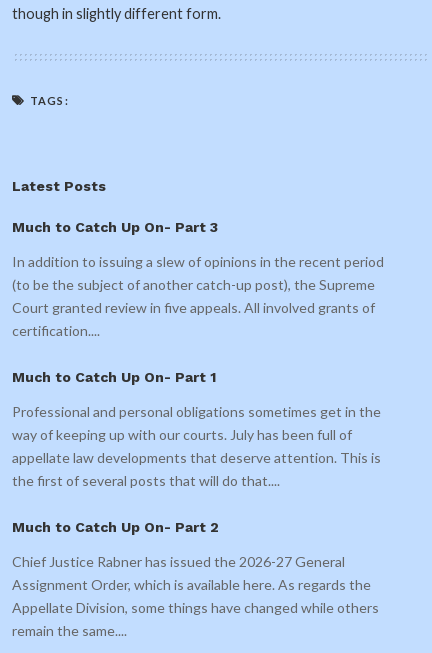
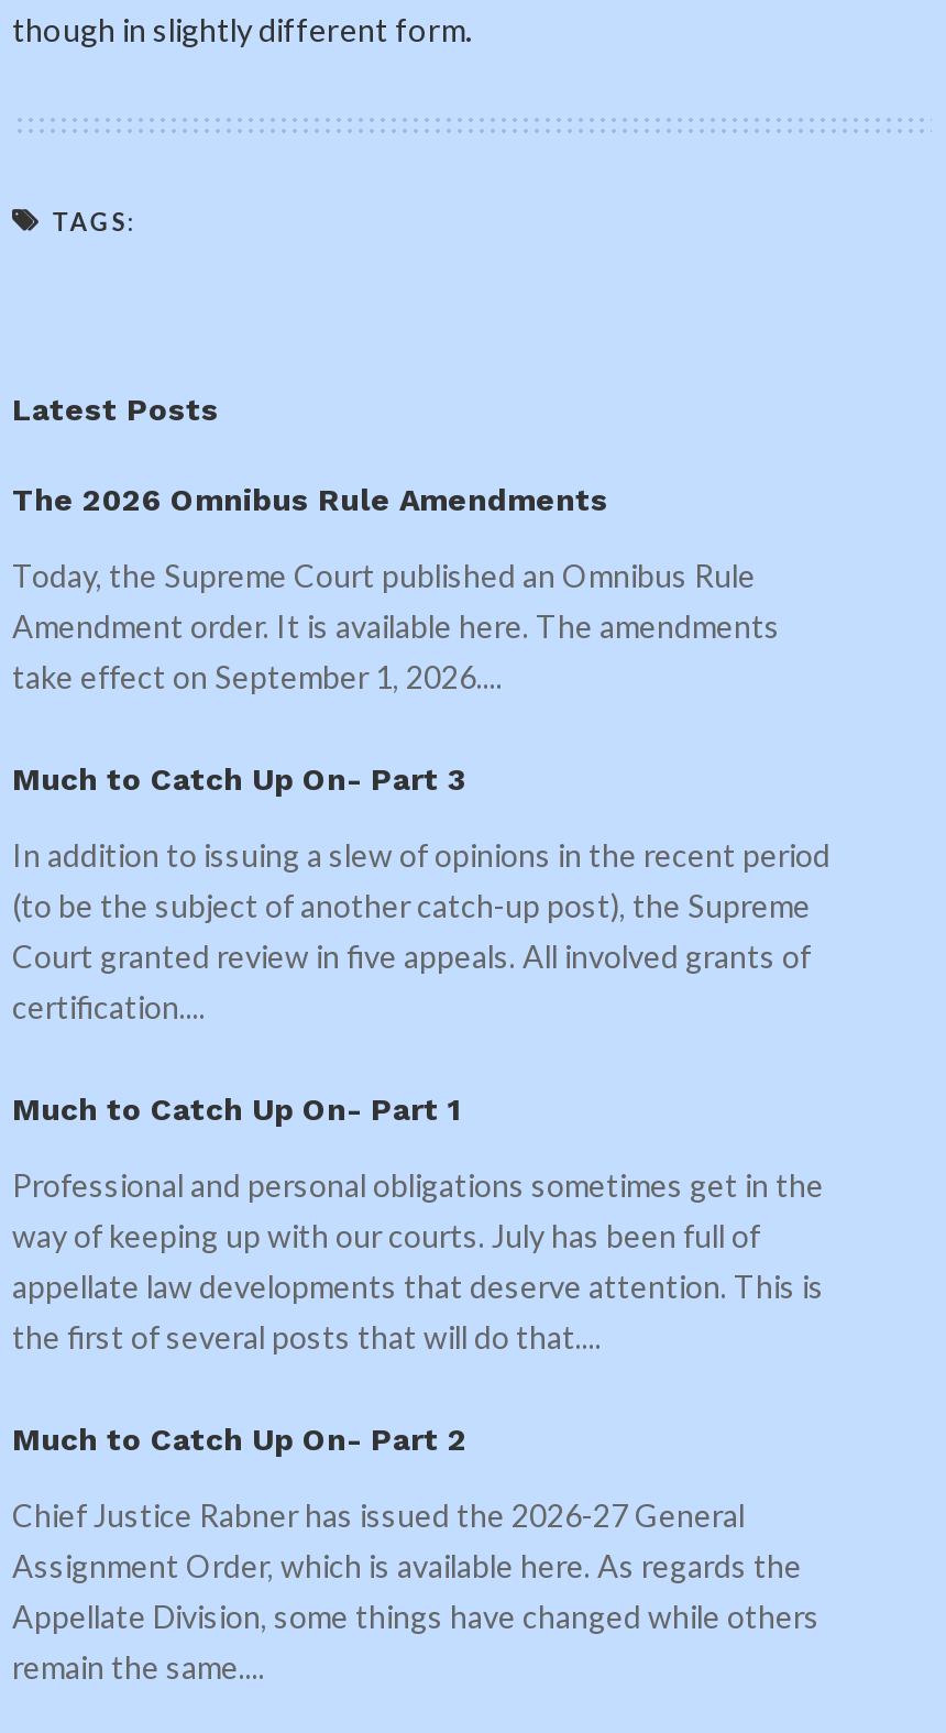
+ The 2026 Omnibus Rule Amendments
+ Today, the Supreme Court published an Omnibus Rule
+ Amendment order. It is available here. The amendments
+ take effect on September 1, 2026....
